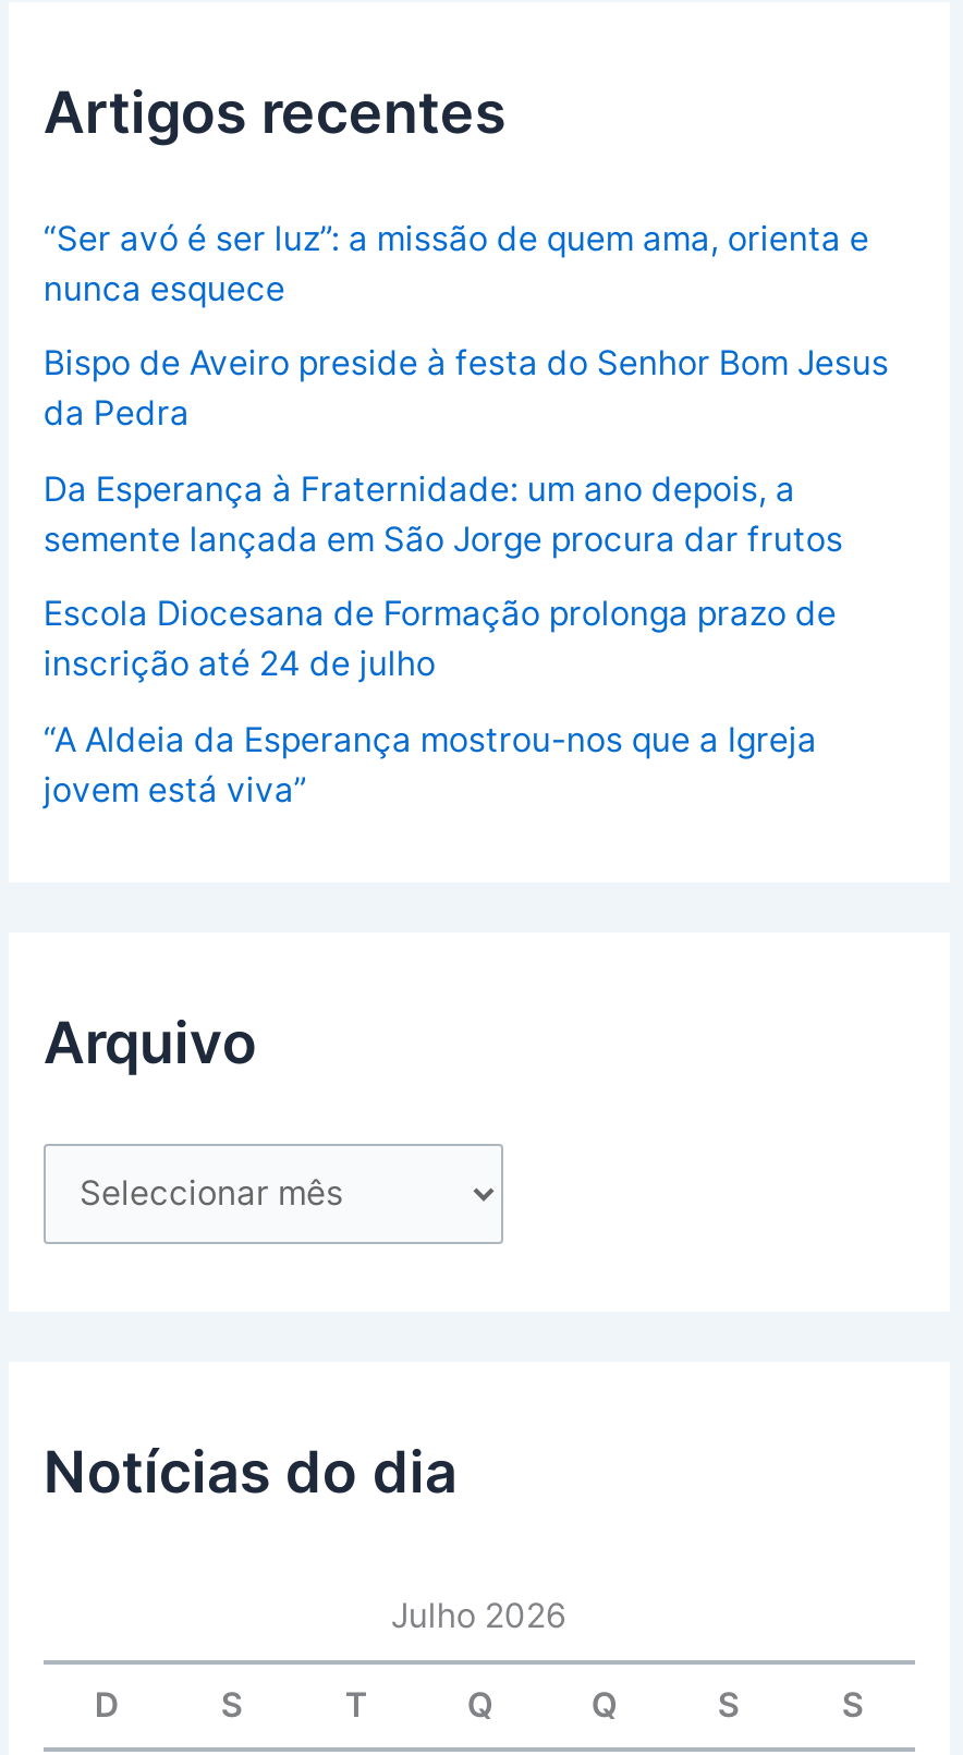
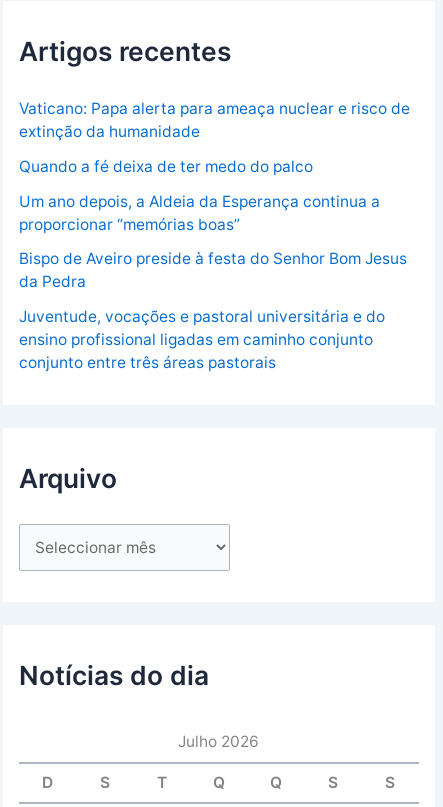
- “Ser avó é ser luz”: a missão de quem ama, orienta e
- nunca esquece
+ Vaticano: Papa alerta para ameaça nuclear e risco de
+ extinção da humanidade
+ Quando a fé deixa de ter medo do palco
+ Um ano depois, a Aldeia da Esperança continua a
+ proporcionar “memórias boas”

moved down: Bispo de Aveiro preside à festa do Senhor Bom Jesus | da Pedra

- Da Esperança à Fraternidade: um ano depois, a
- semente lançada em São Jorge procura dar frutos
- Escola Diocesana de Formação prolonga prazo de
- inscrição até 24 de julho
- “A Aldeia da Esperança mostrou-nos que a Igreja
- jovem está viva”
+ Juventude, vocações e pastoral universitária e do
+ ensino profissional ligadas em caminho conjunto
+ conjunto entre três áreas pastorais
